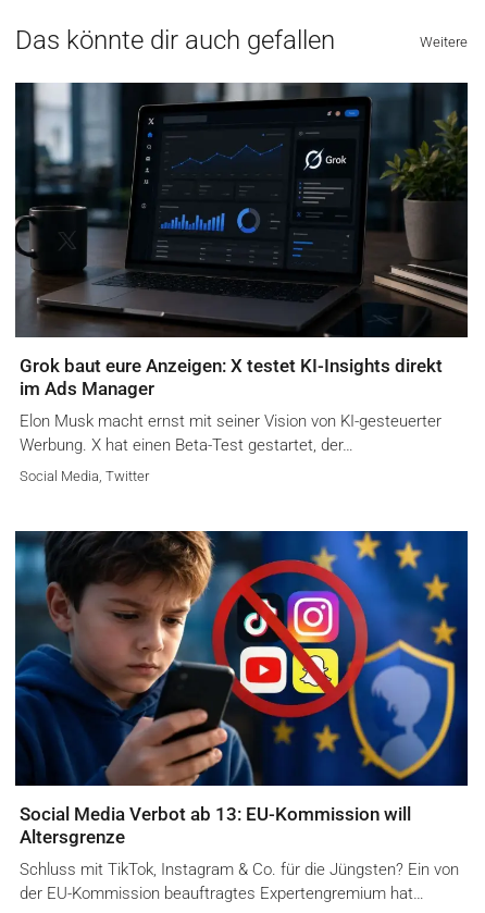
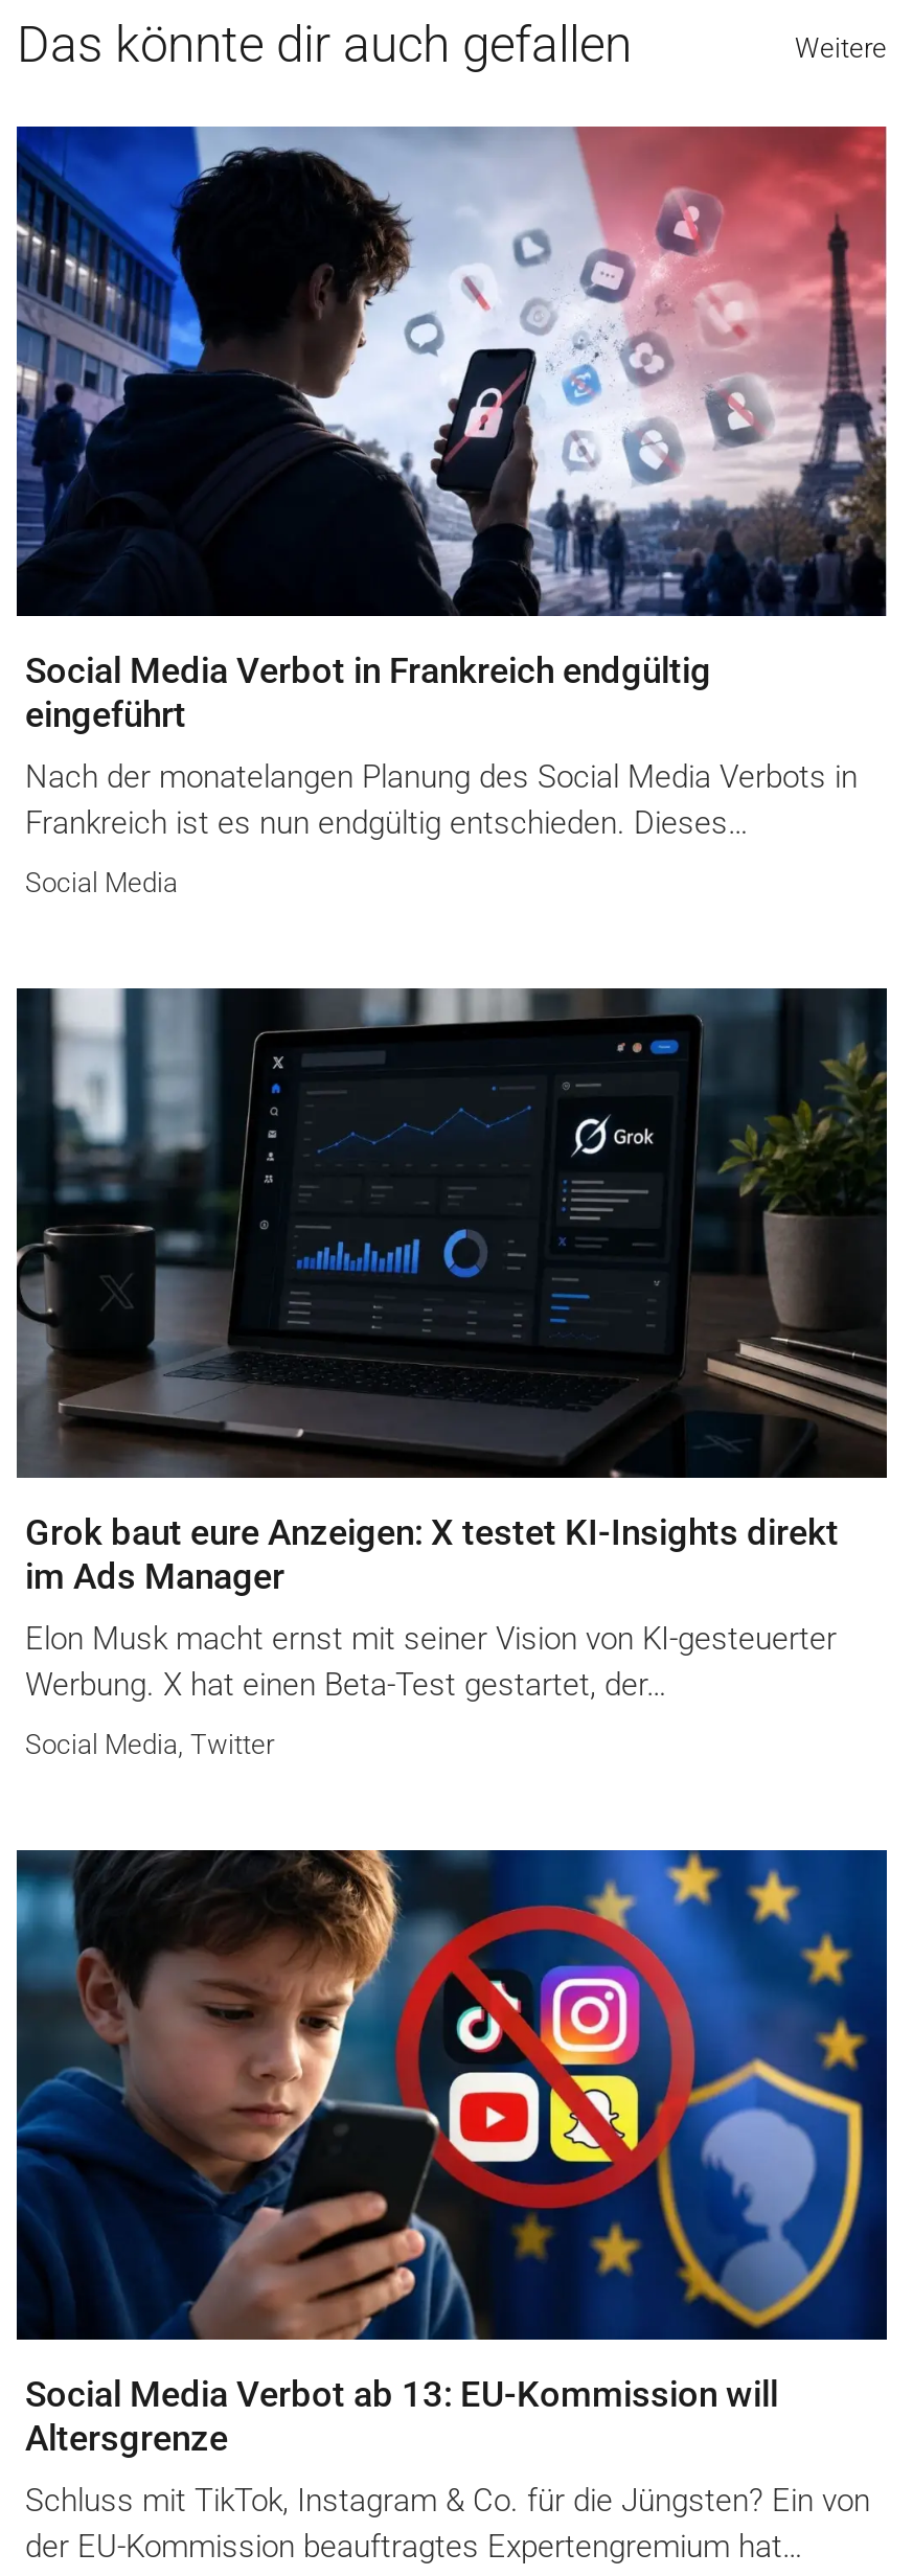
+ [image]
+ Social Media Verbot in Frankreich endgültig
+ eingeführt
+ Nach der monatelangen Planung des Social Media Verbots in
+ Frankreich ist es nun endgültig entschieden. Dieses…
+ Social Media
